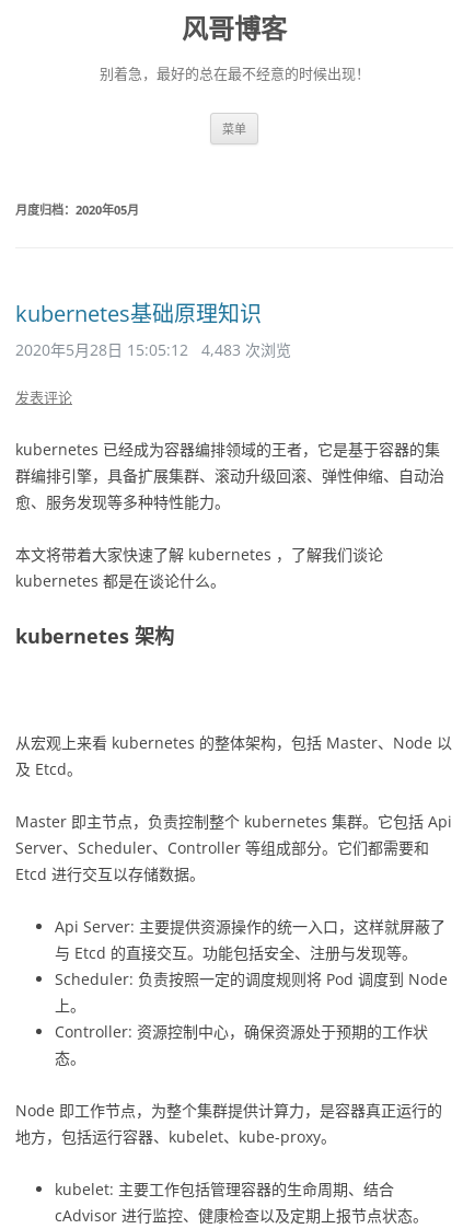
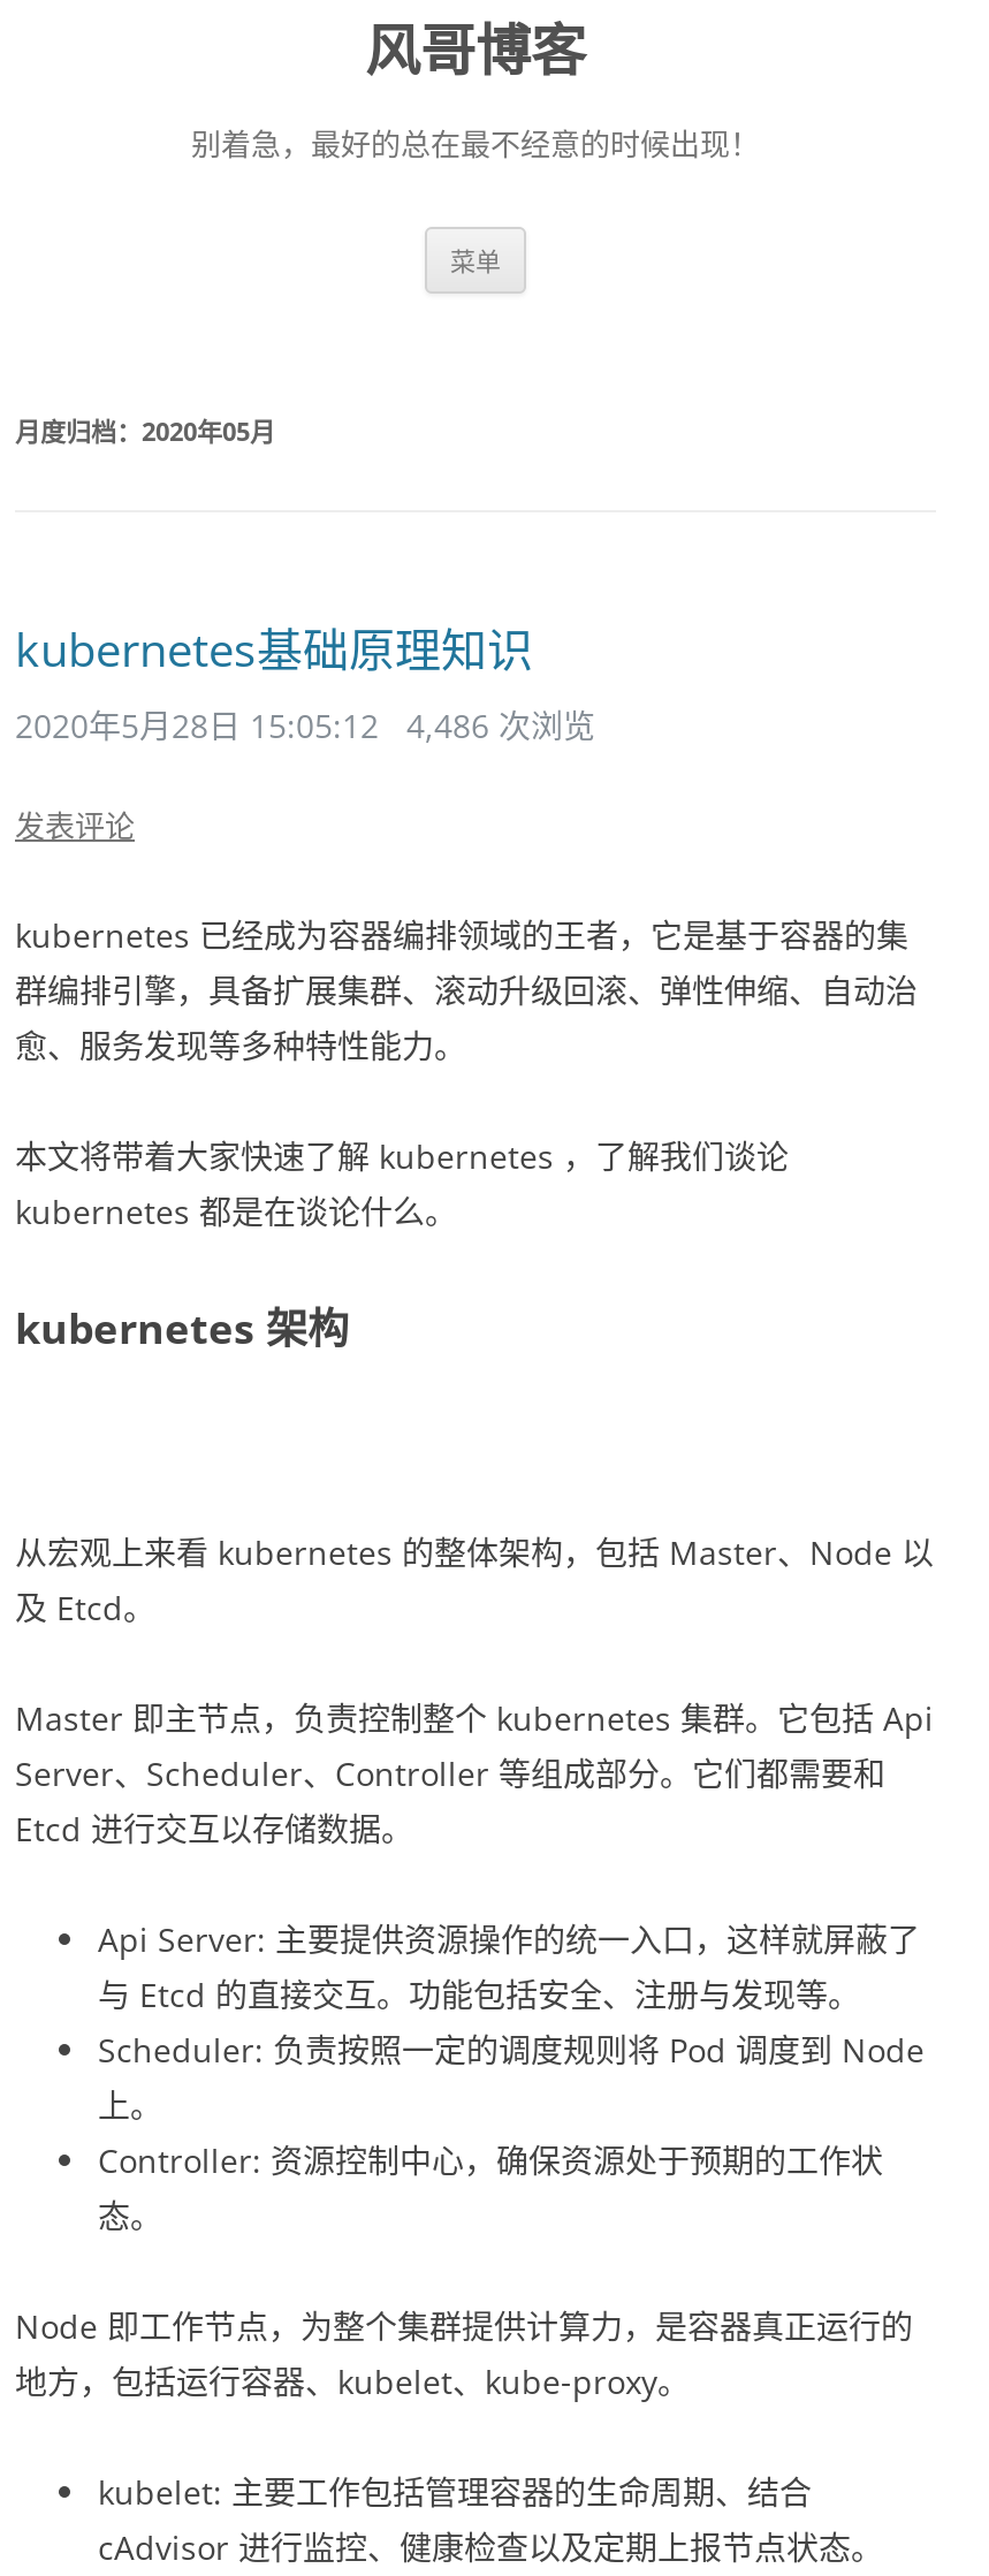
- 2020年5月28日 15:05:12 4,483 次浏览
+ 2020年5月28日 15:05:12 4,486 次浏览
